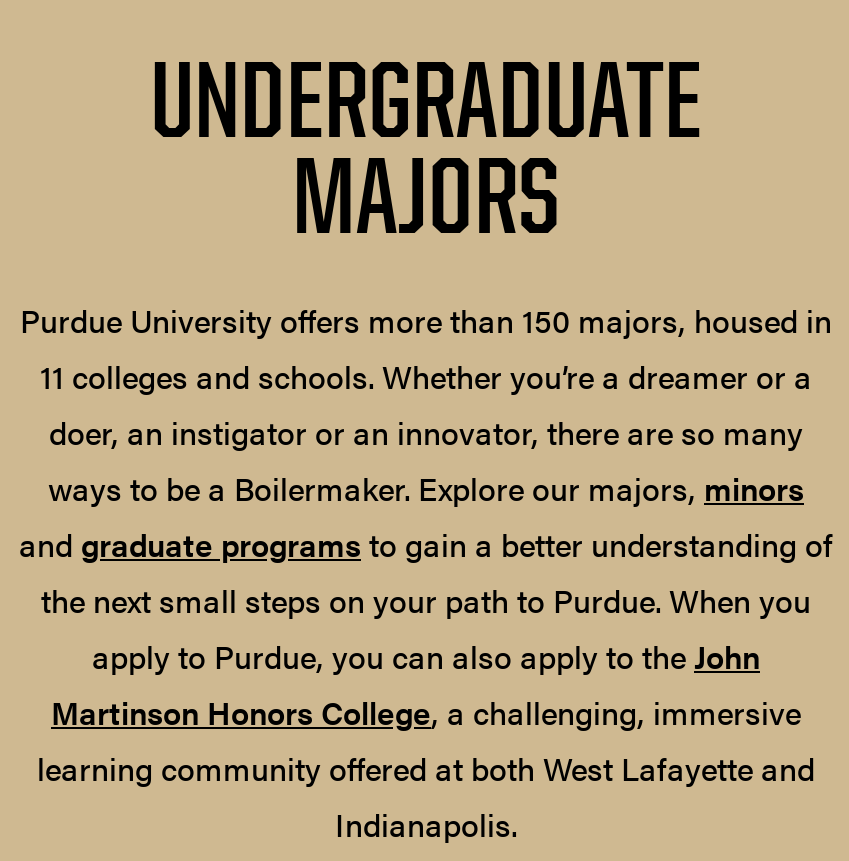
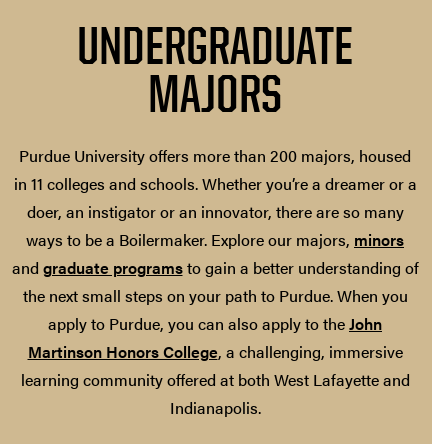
- Purdue University offers more than 150 majors, housed in
- 11 colleges and schools. Whether you’re a dreamer or a
+ Purdue University offers more than 200 majors, housed
+ in 11 colleges and schools. Whether you’re a dreamer or a
